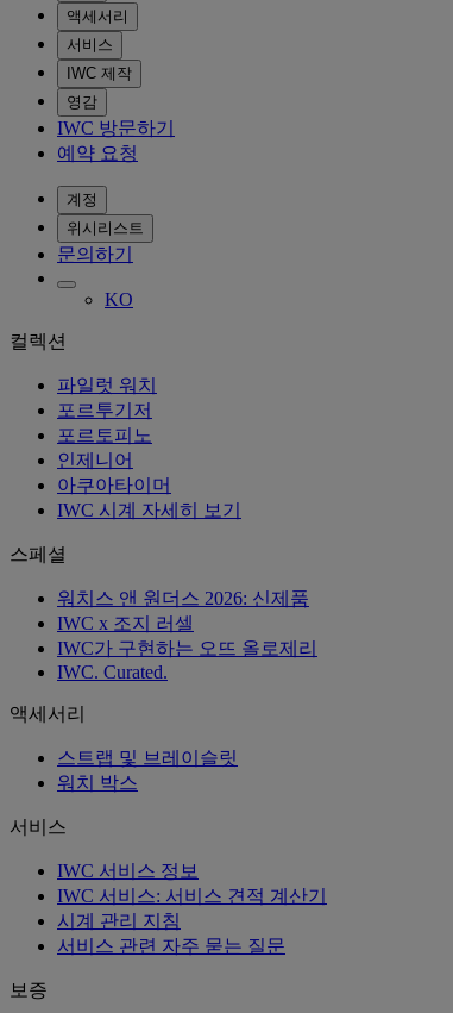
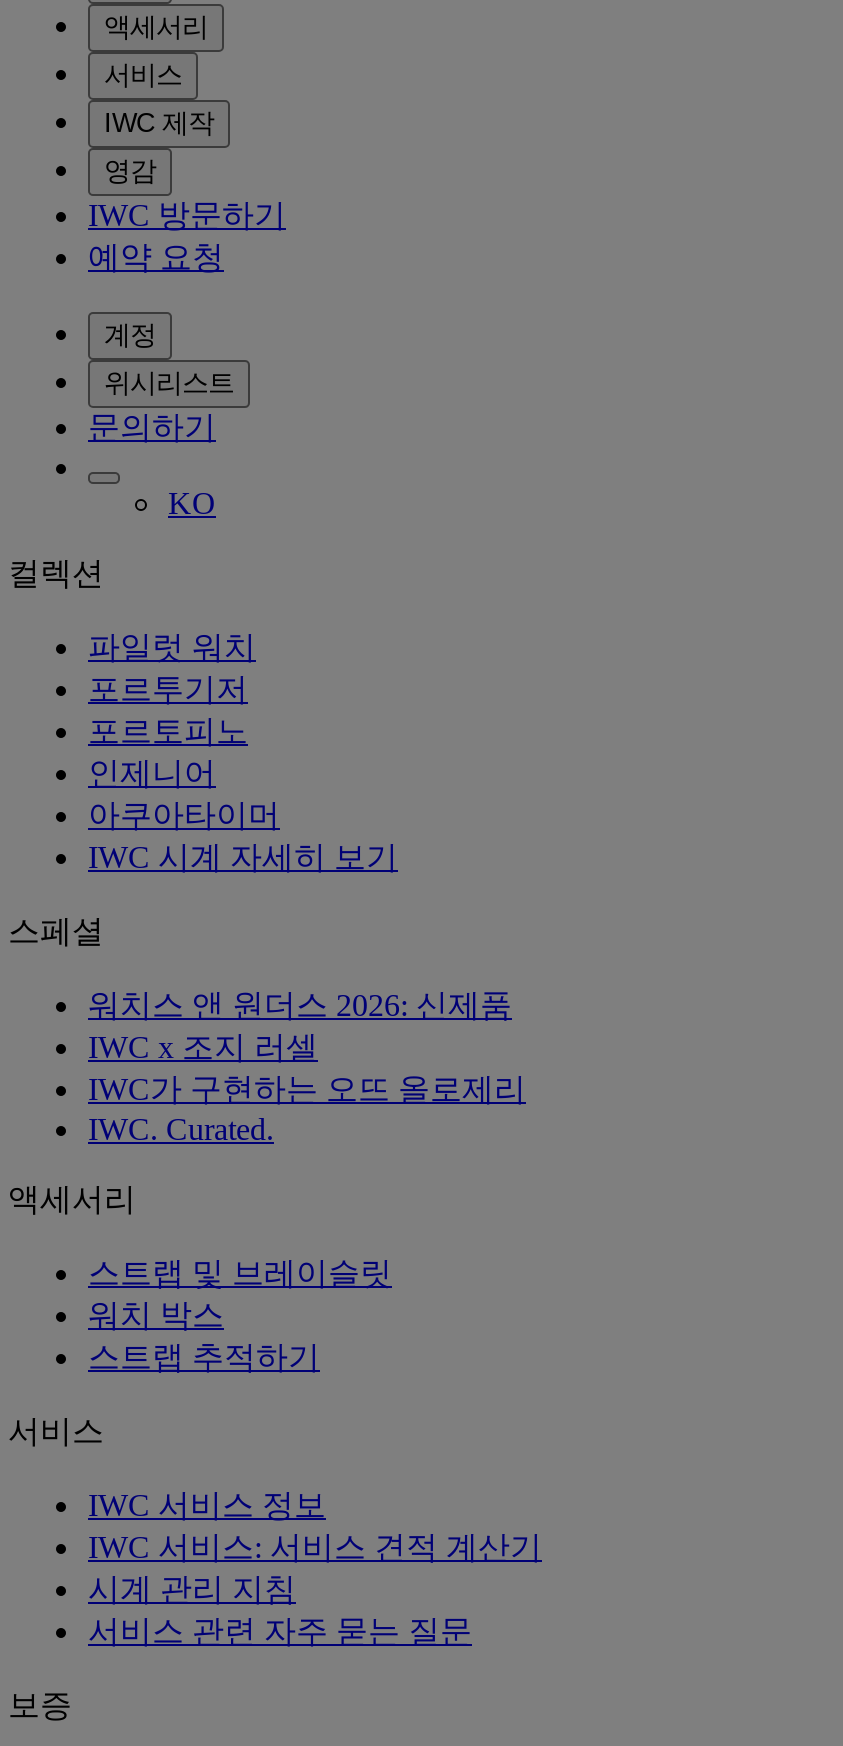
+ 스트랩 추적하기
